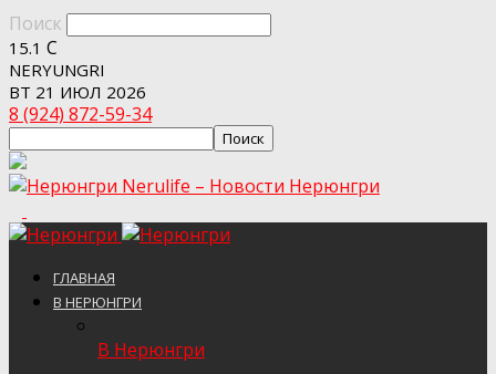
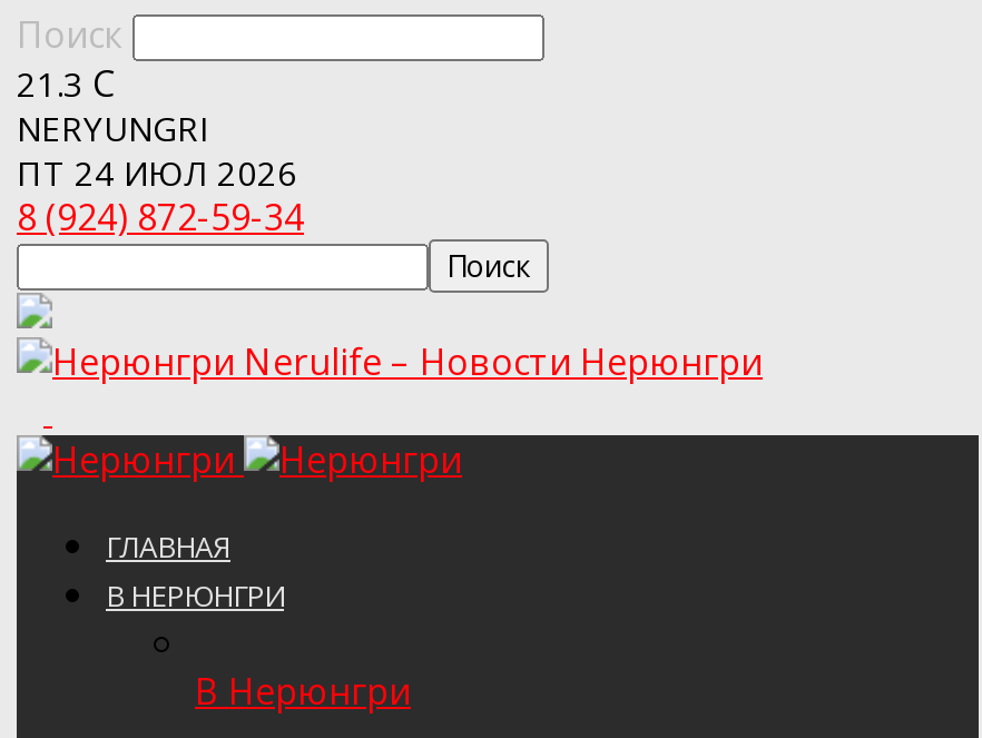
- 15.1 C
+ 21.3 C

- ВТ 21 ИЮЛ 2026
+ ПТ 24 ИЮЛ 2026
